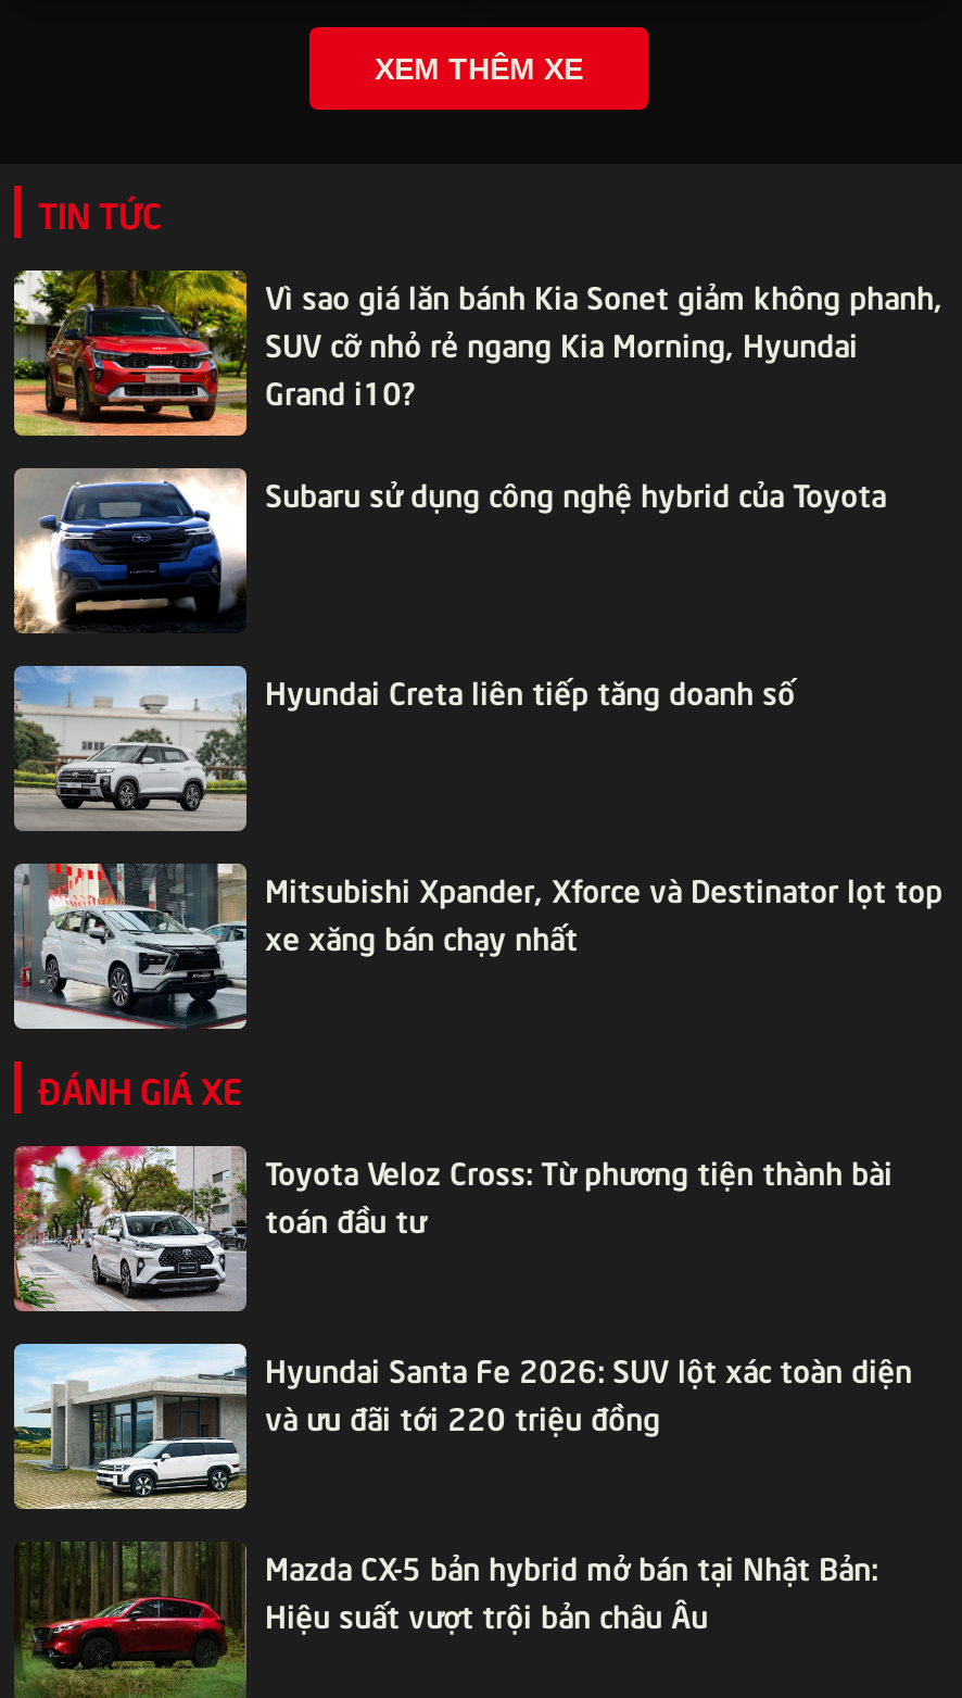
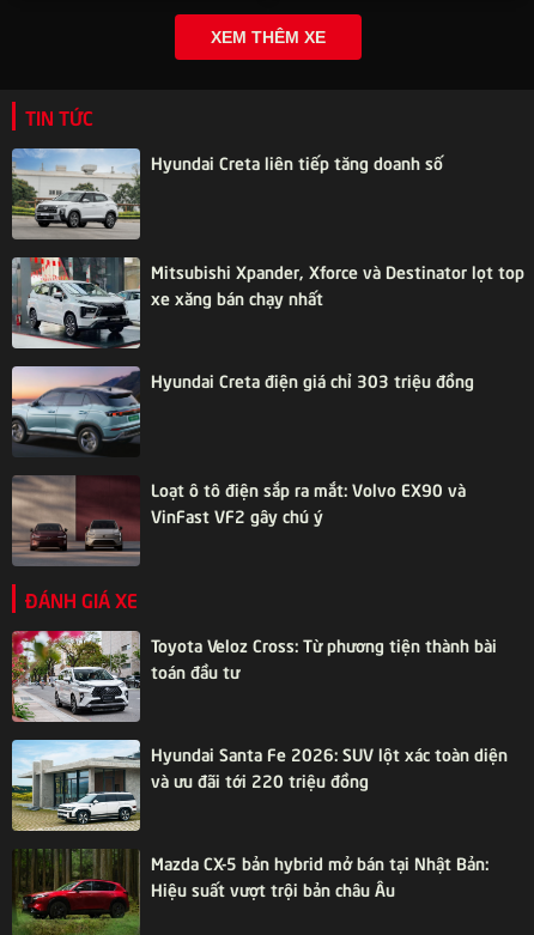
- [image]
- Vì sao giá lăn bánh Kia Sonet giảm không phanh,
- SUV cỡ nhỏ rẻ ngang Kia Morning, Hyundai
- Grand i10?
- Subaru sử dụng công nghệ hybrid của Toyota

- [image]

moved up: [image] | Hyundai Creta liên tiếp tăng doanh số | Mitsubishi Xpander, Xforce và Destinator lọt top | xe xăng bán chạy nhất

+ [image]
+ Hyundai Creta điện giá chỉ 303 triệu đồng

+ [image]
+ Loạt ô tô điện sắp ra mắt: Volvo EX90 và
+ VinFast VF2 gây chú ý
